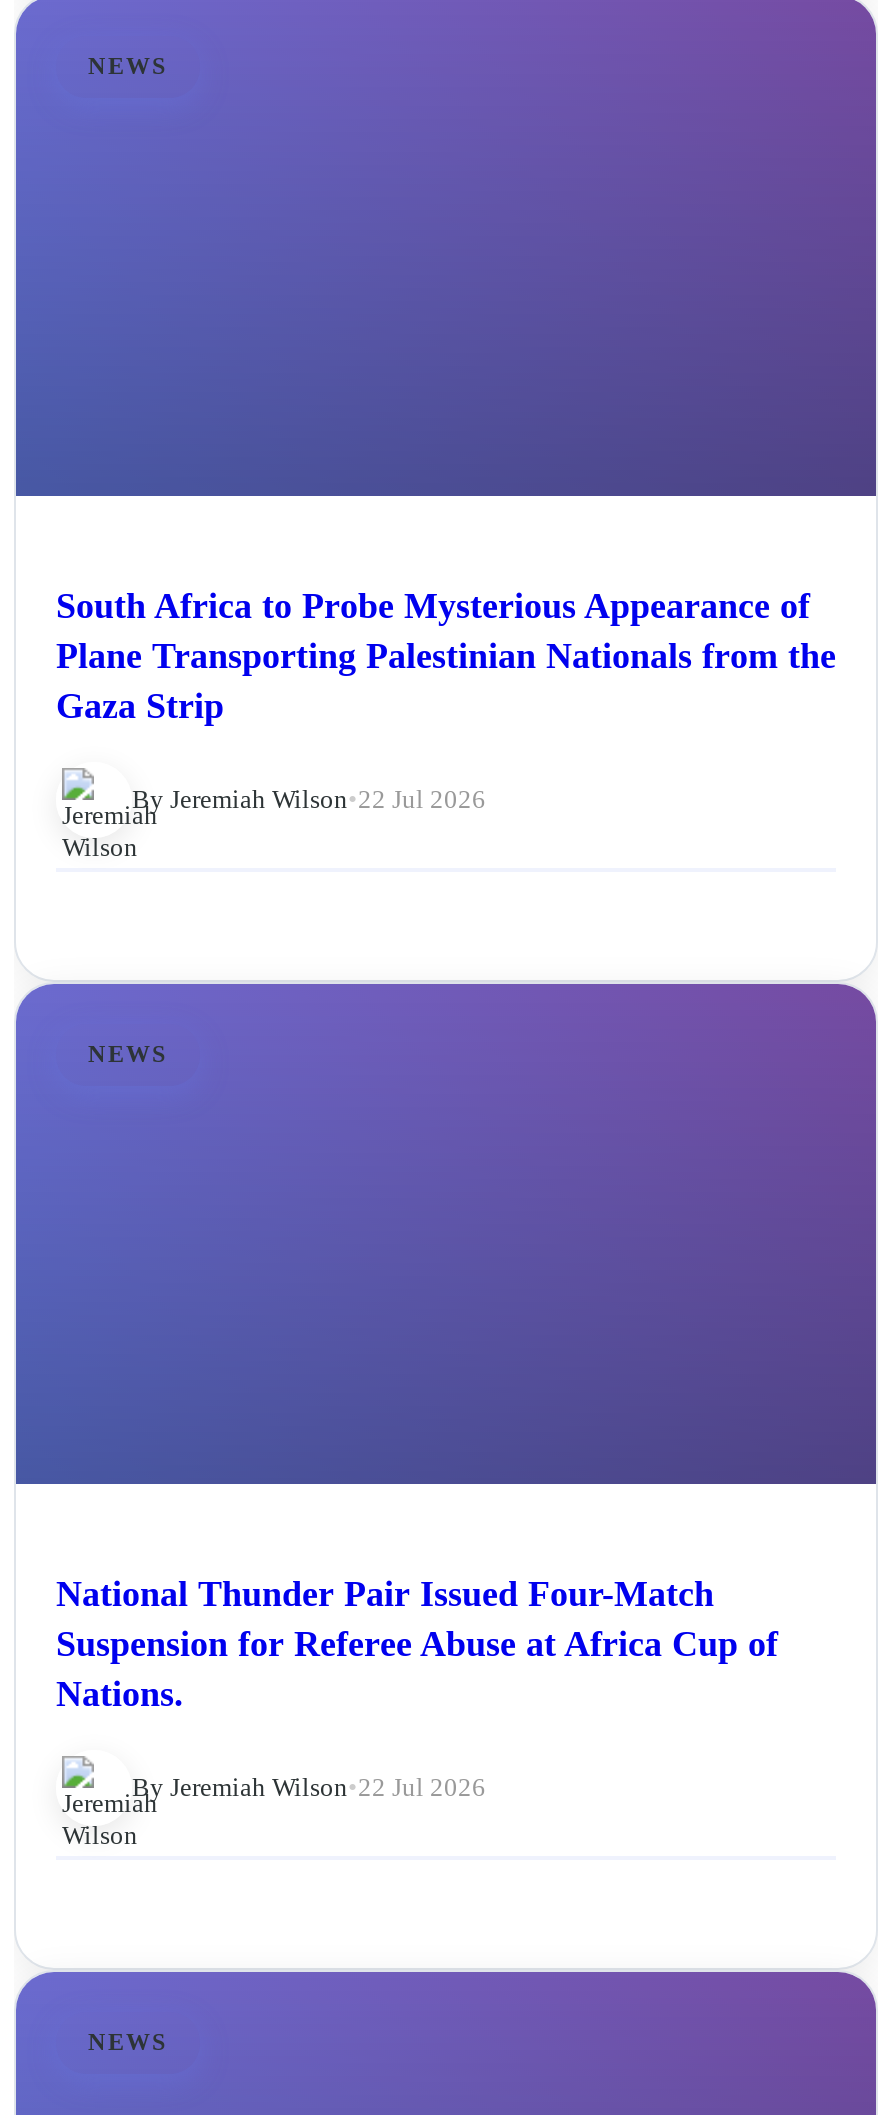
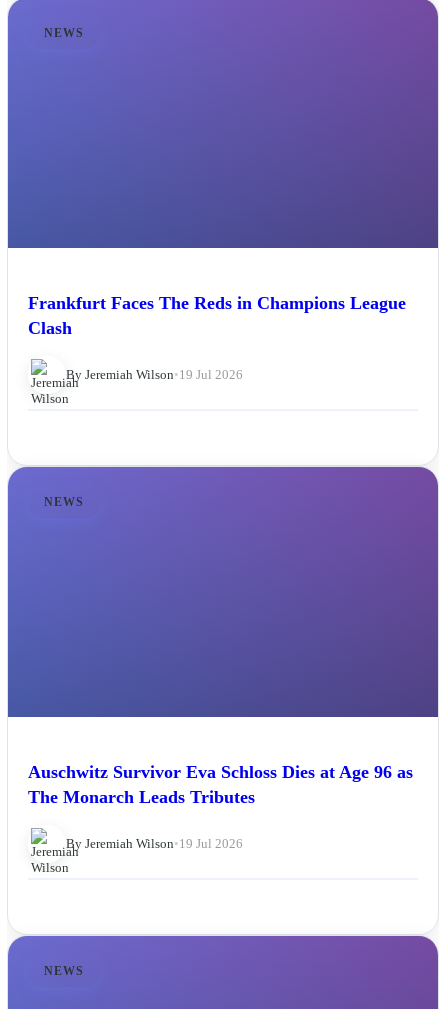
- South Africa to Probe Mysterious Appearance of
- Plane Transporting Palestinian Nationals from the
- Gaza Strip
+ Frankfurt Faces The Reds in Champions League
+ Clash

- By Jeremiah Wilson • 22 Jul 2026
+ By Jeremiah Wilson • 19 Jul 2026

- National Thunder Pair Issued Four-Match
- Suspension for Referee Abuse at Africa Cup of
- Nations.
+ Auschwitz Survivor Eva Schloss Dies at Age 96 as
+ The Monarch Leads Tributes

- By Jeremiah Wilson • 22 Jul 2026
+ By Jeremiah Wilson • 19 Jul 2026
